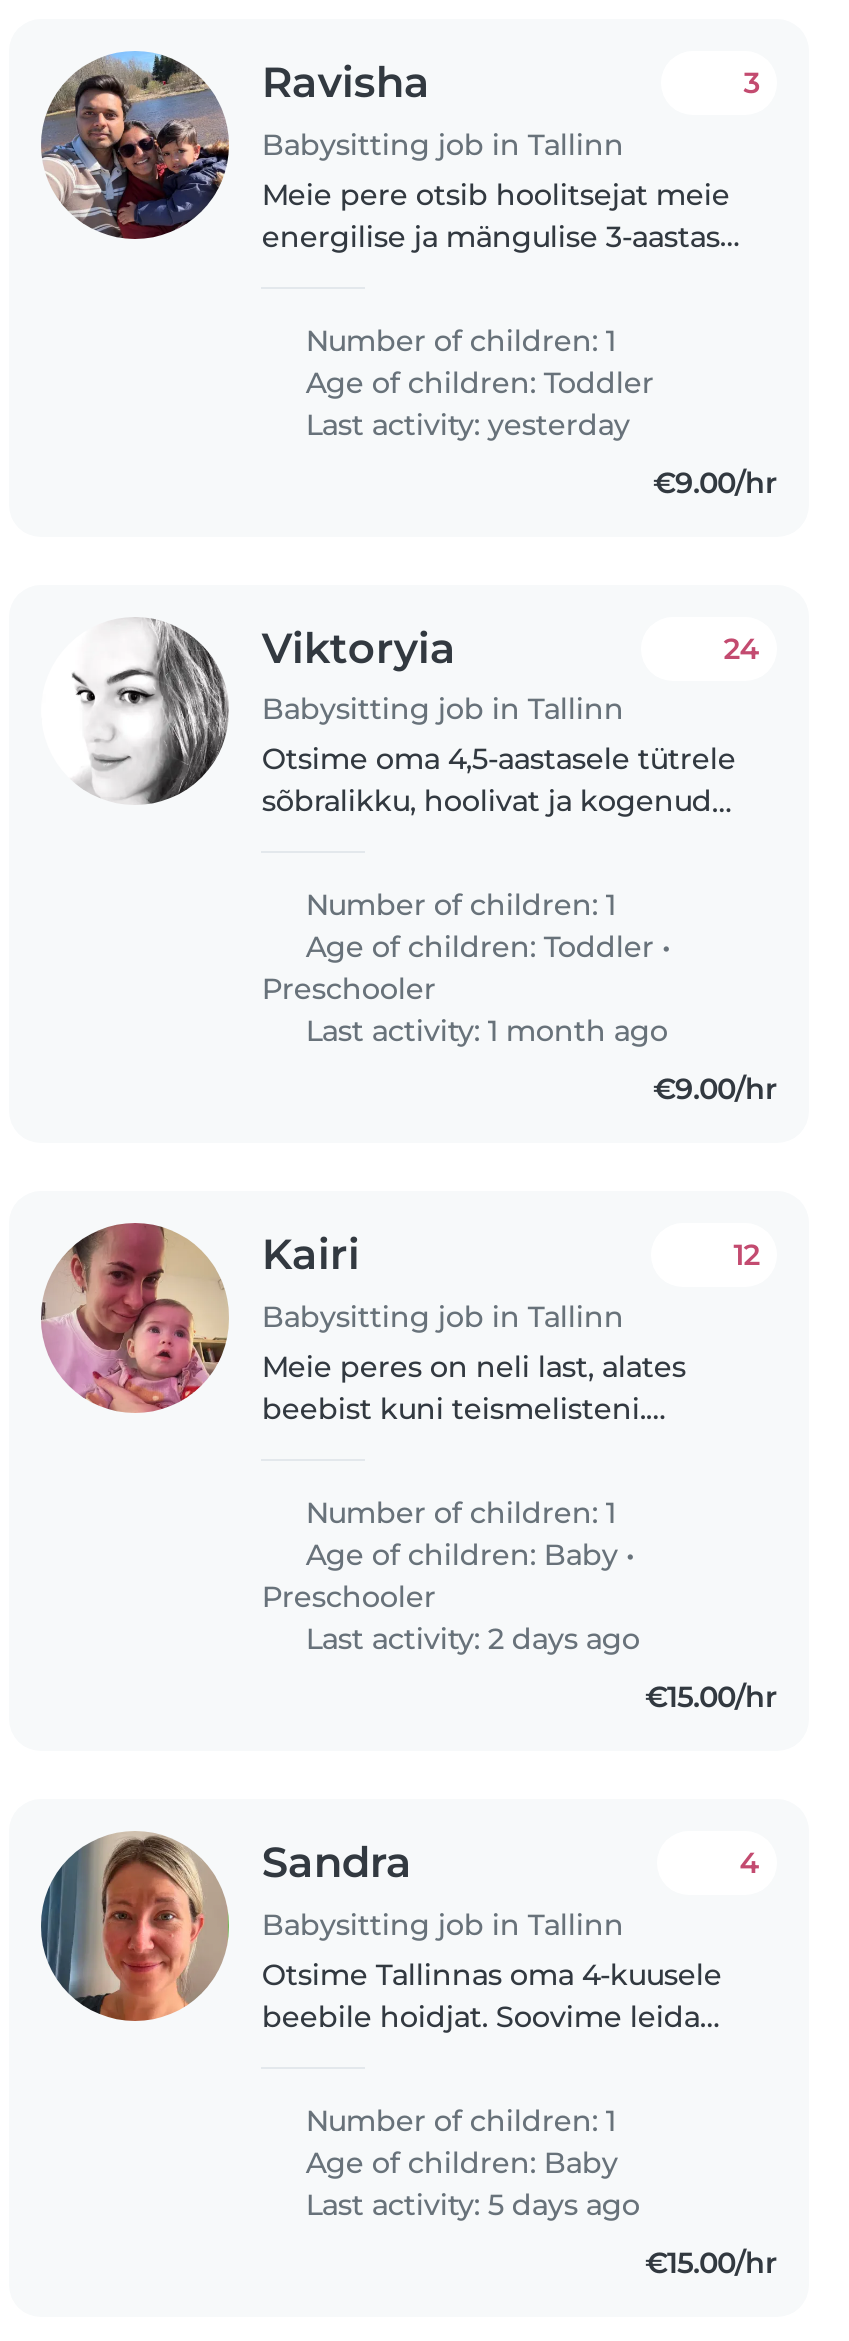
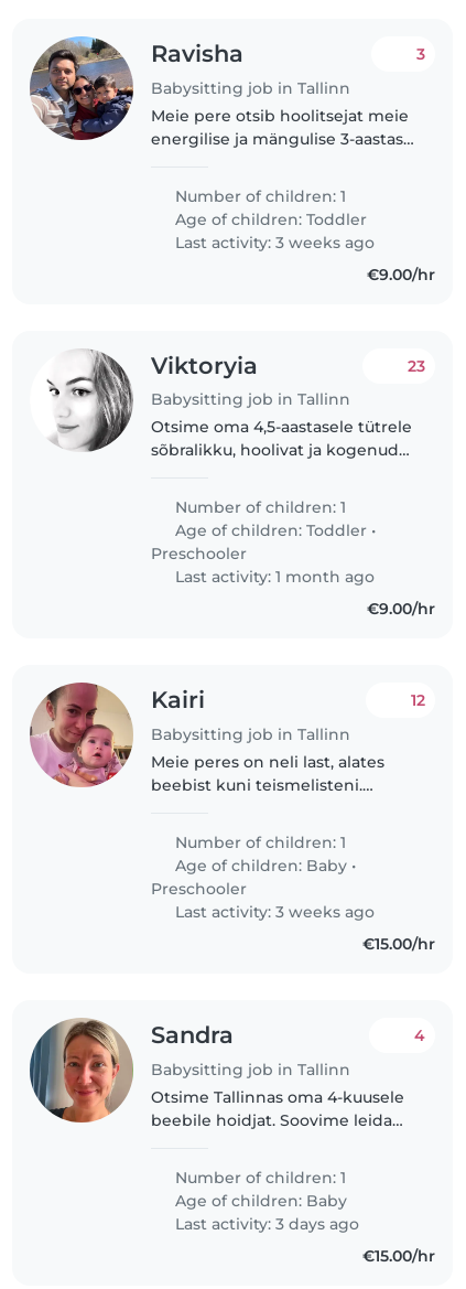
- Last activity: yesterday
+ Last activity: 3 weeks ago

- 24
+ 23

- Last activity: 2 days ago
+ Last activity: 3 weeks ago

- Last activity: 5 days ago
+ Last activity: 3 days ago
